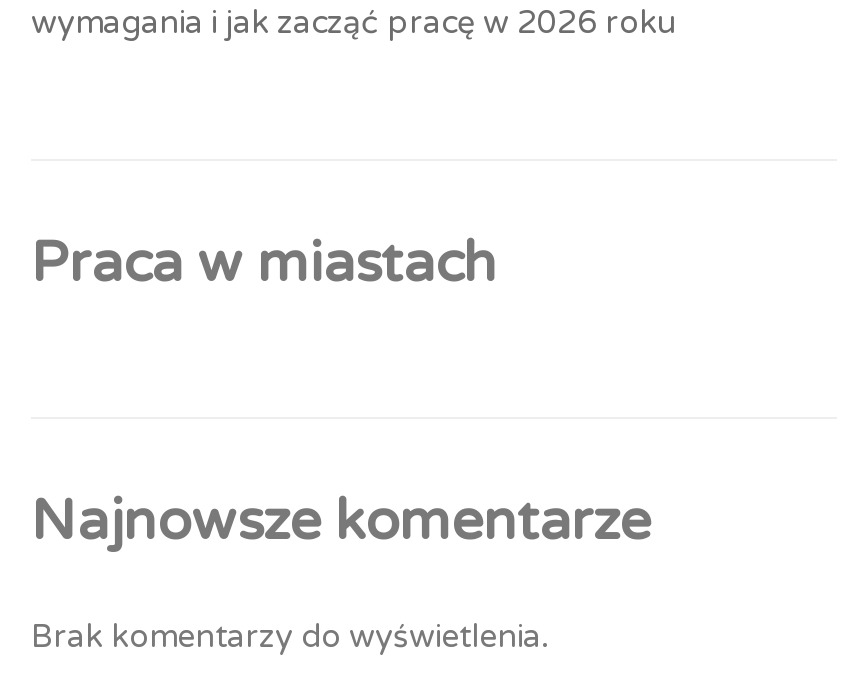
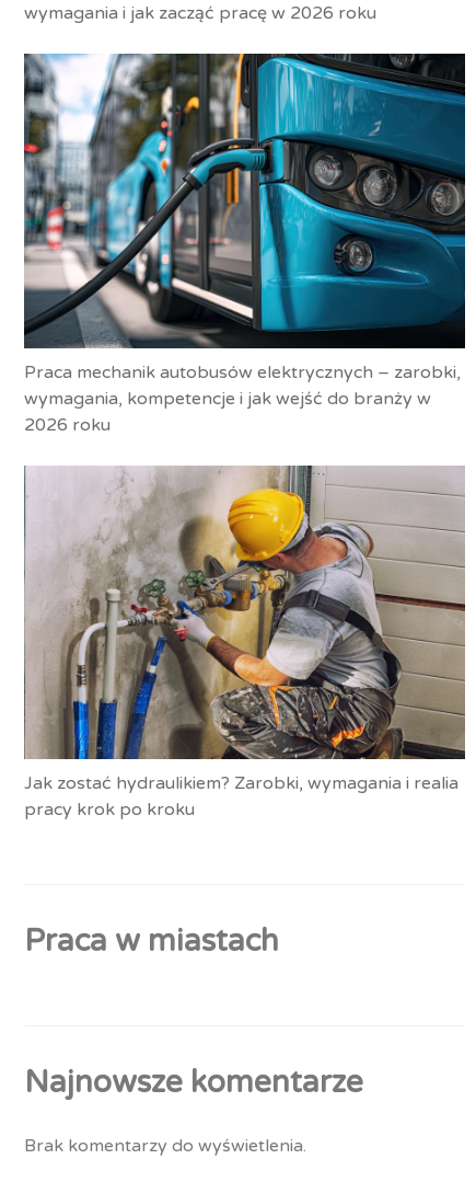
+ [image]
+ Praca mechanik autobusów elektrycznych – zarobki,
+ wymagania, kompetencje i jak wejść do branży w
+ 2026 roku

+ [image]
+ Jak zostać hydraulikiem? Zarobki, wymagania i realia
+ pracy krok po kroku
